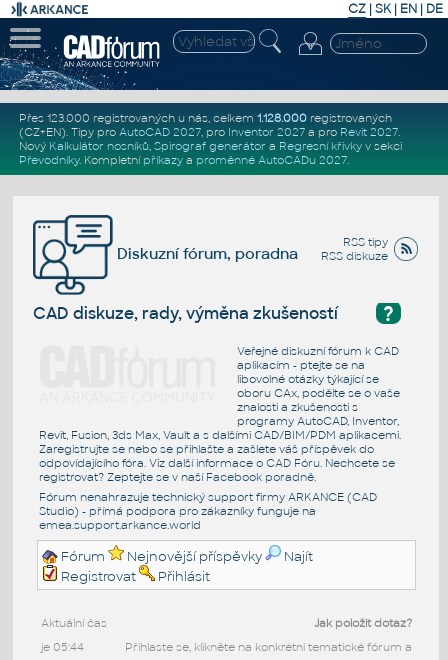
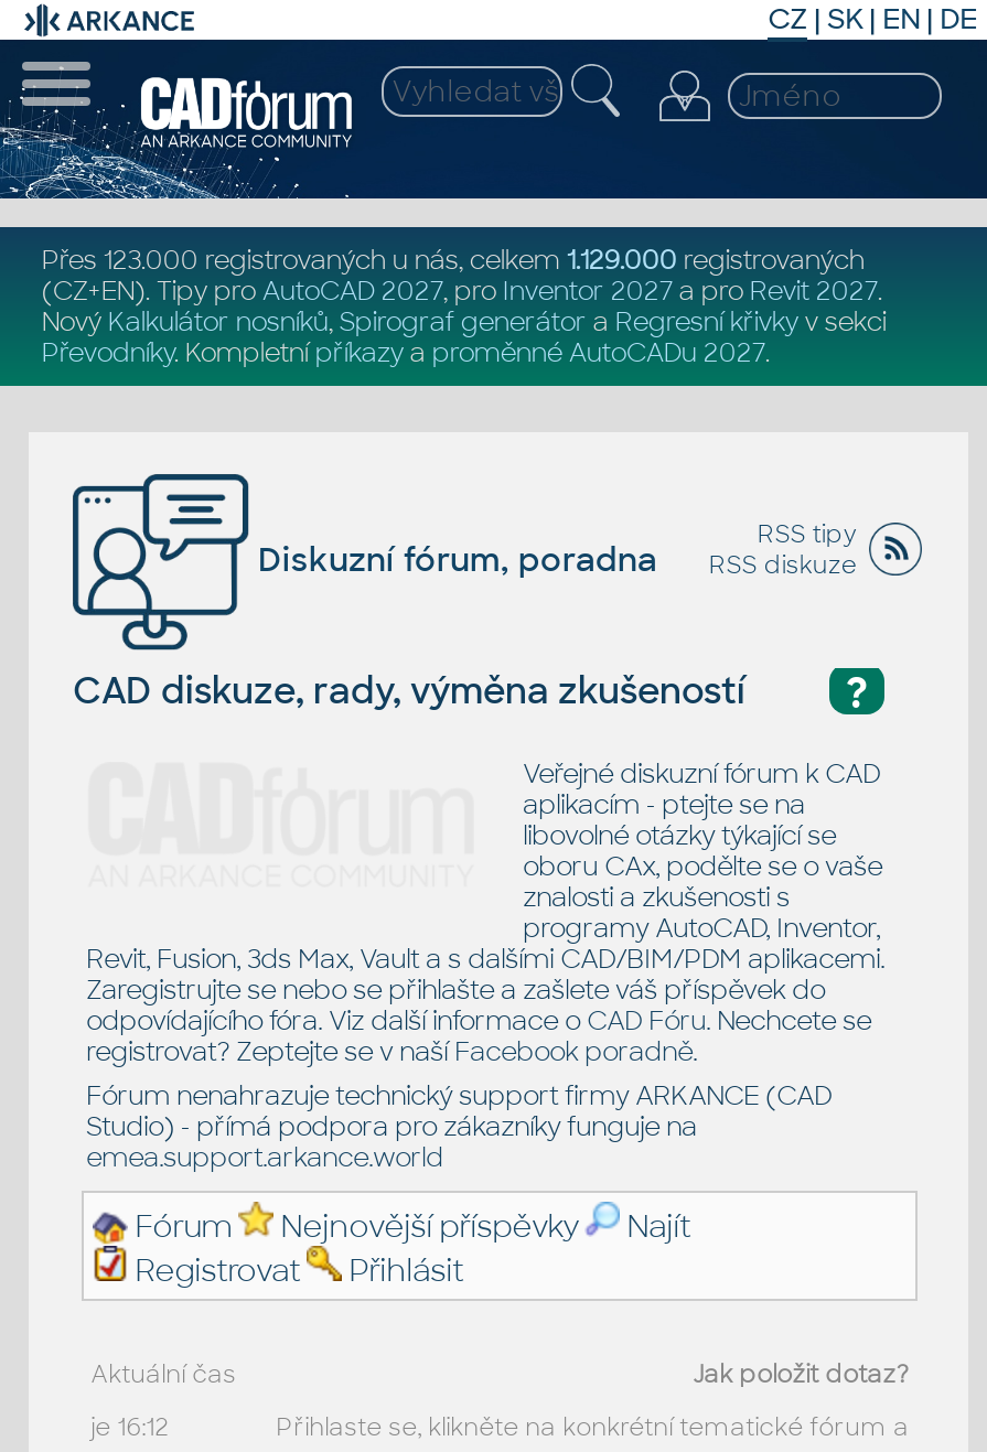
- Přes 123.000 registrovaných u nás, celkem 1.128.000 registrovaných
+ Přes 123.000 registrovaných u nás, celkem 1.129.000 registrovaných

- je 05:44
+ je 16:12
